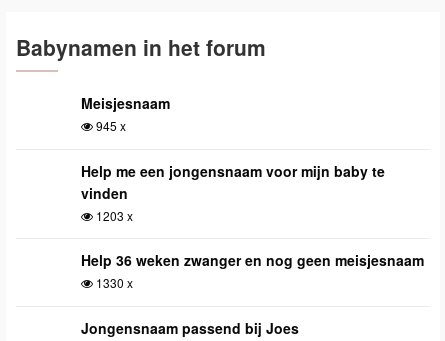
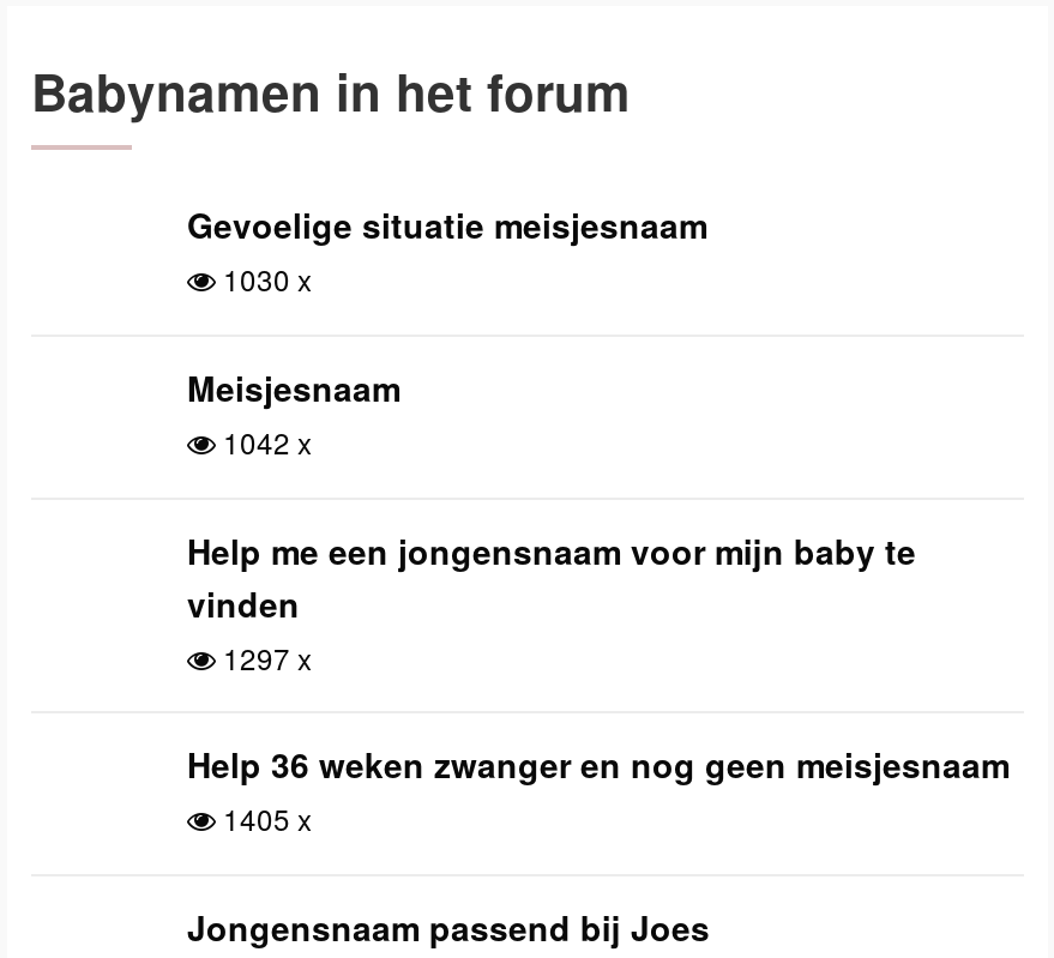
+ Gevoelige situatie meisjesnaam
+ 1030 x

- 945 x
+ 1042 x

- 1203 x
+ 1297 x

- 1330 x
+ 1405 x
